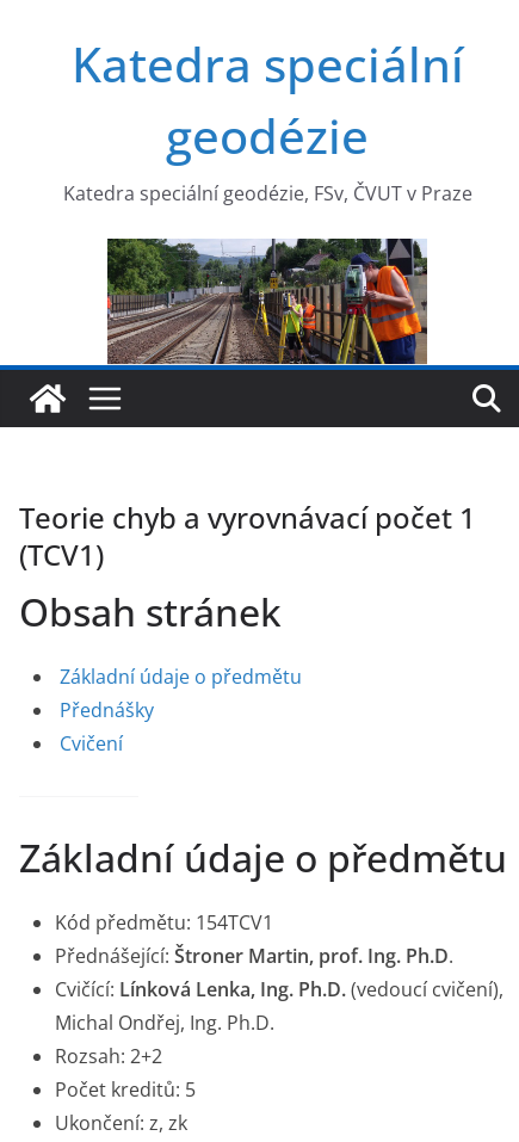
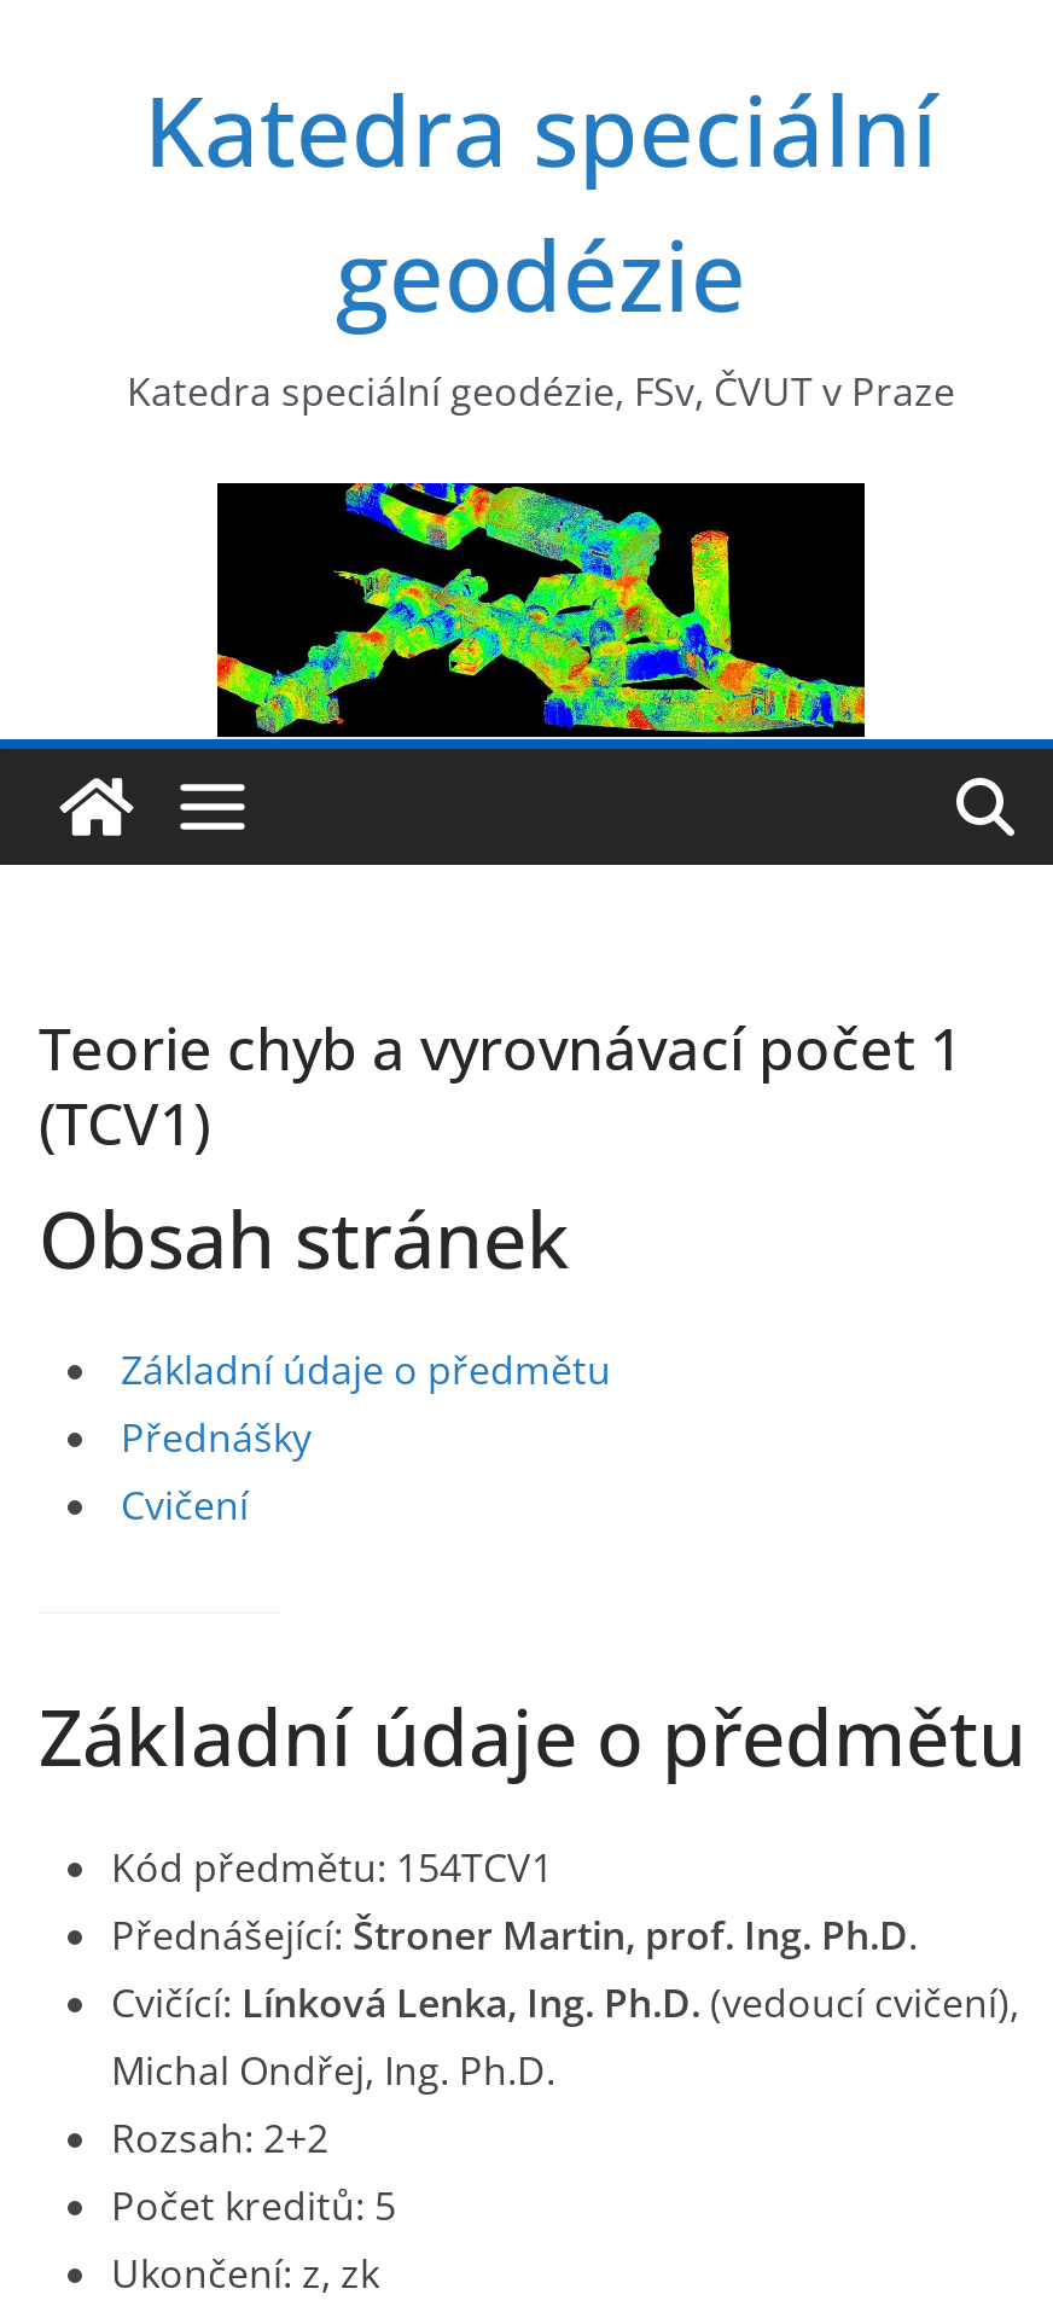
- [image]
+ [image]
